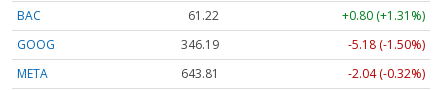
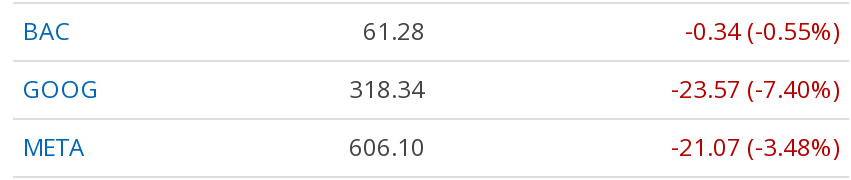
- 61.22
+ 61.28

- +0.80 (+1.31%)
+ -0.34 (-0.55%)

- 346.19
+ 318.34

- -5.18 (-1.50%)
+ -23.57 (-7.40%)

- 643.81
+ 606.10

- -2.04 (-0.32%)
+ -21.07 (-3.48%)
